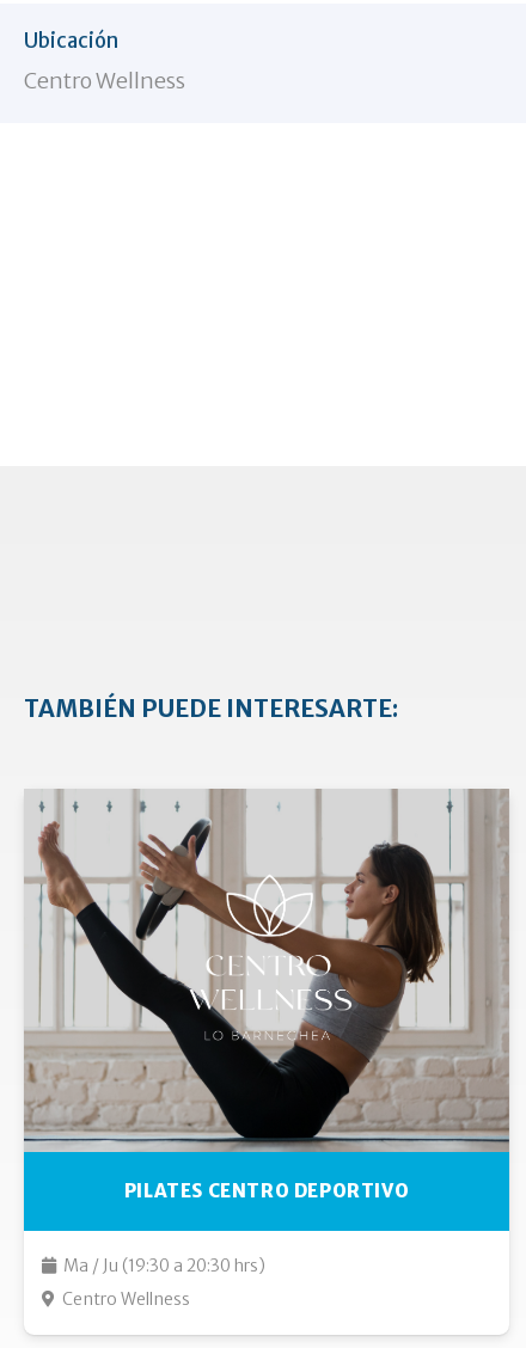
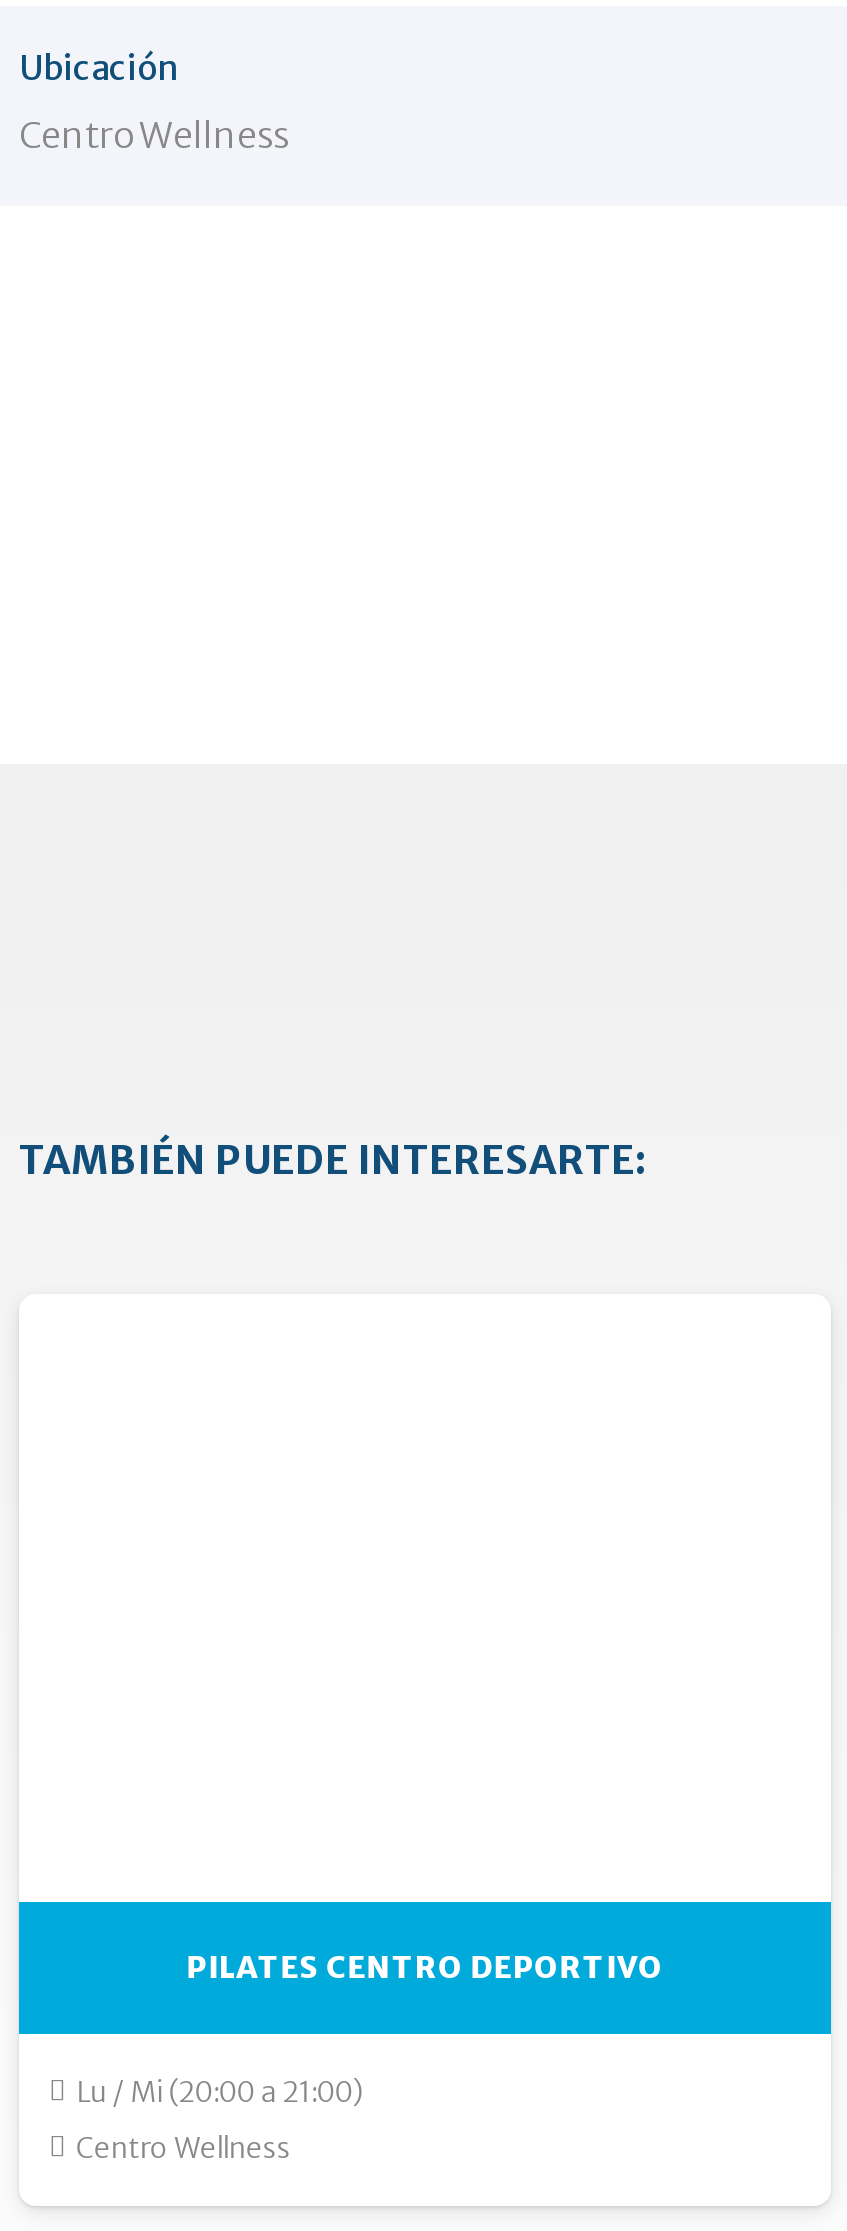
- [image]

- Ma / Ju (19:30 a 20:30 hrs)
+ Lu / Mi (20:00 a 21:00)
